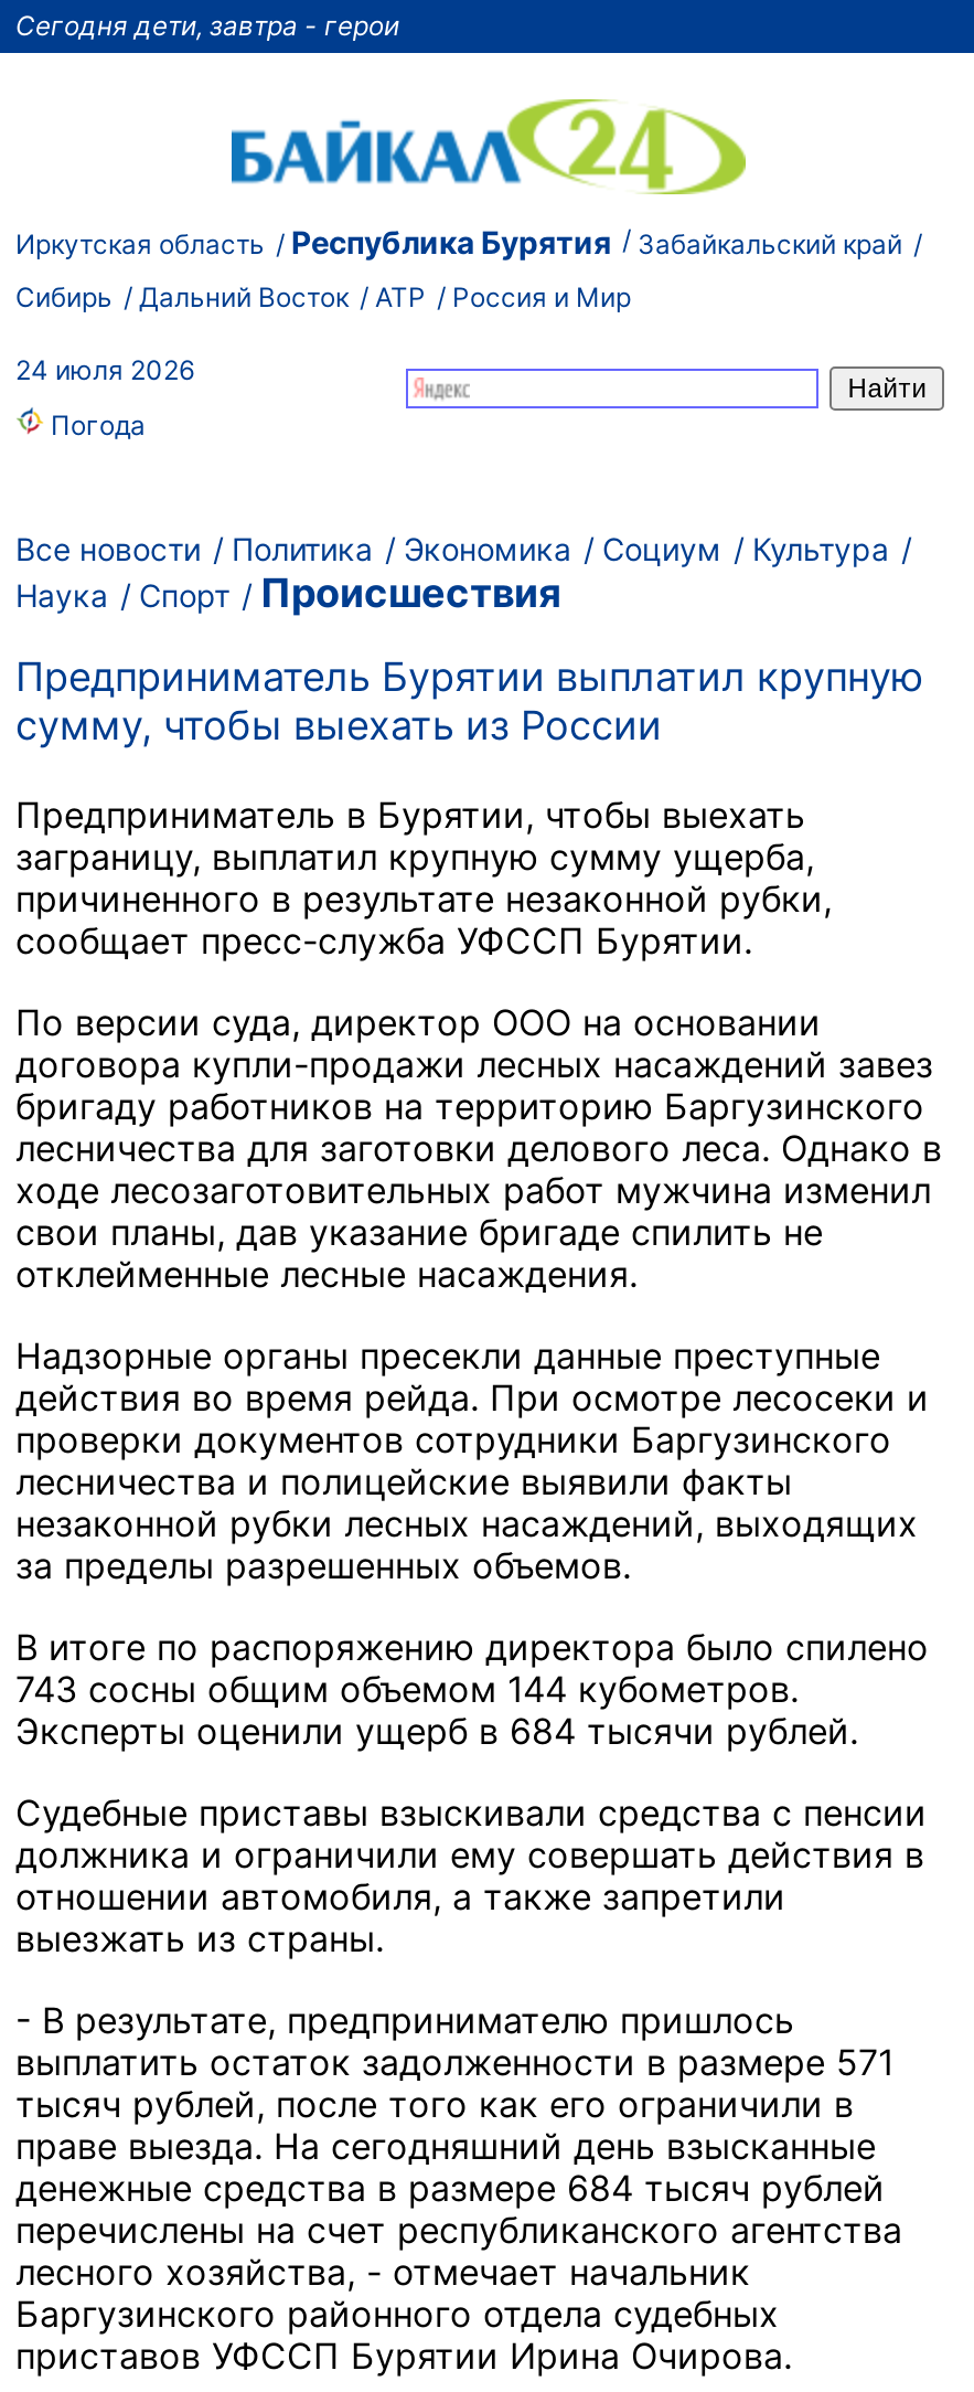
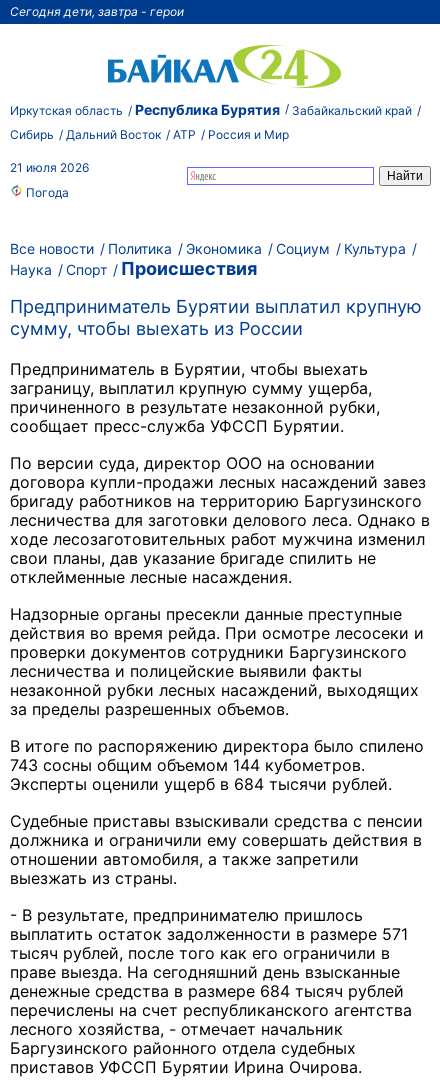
- 24 июля 2026
+ 21 июля 2026
